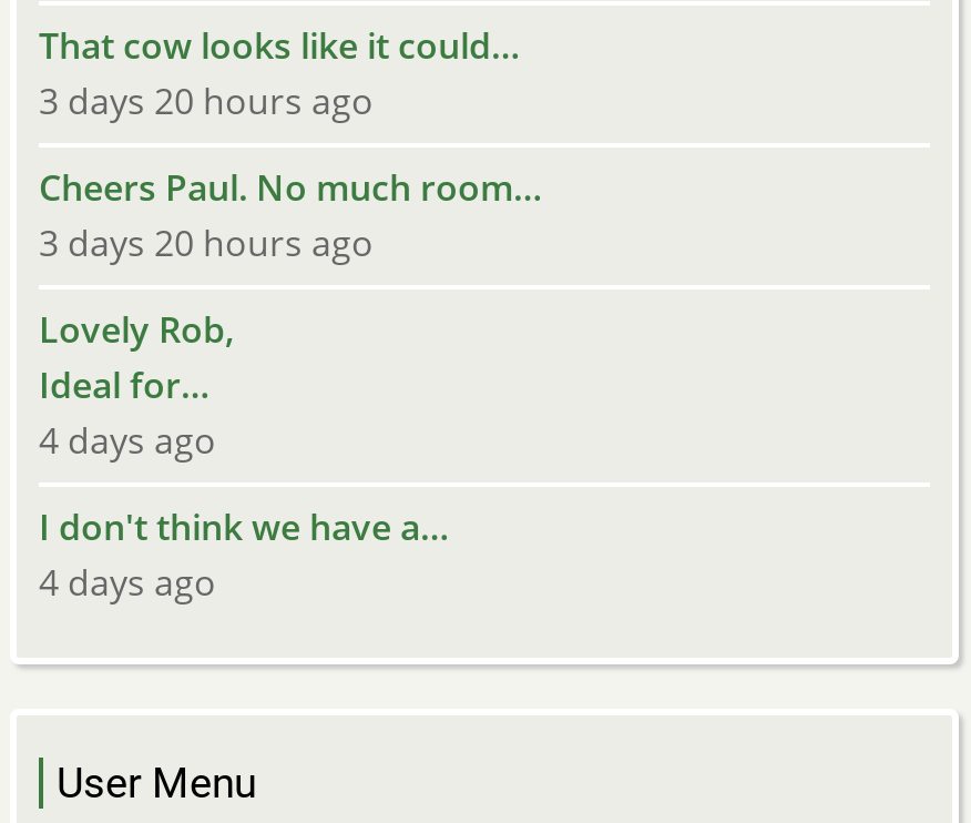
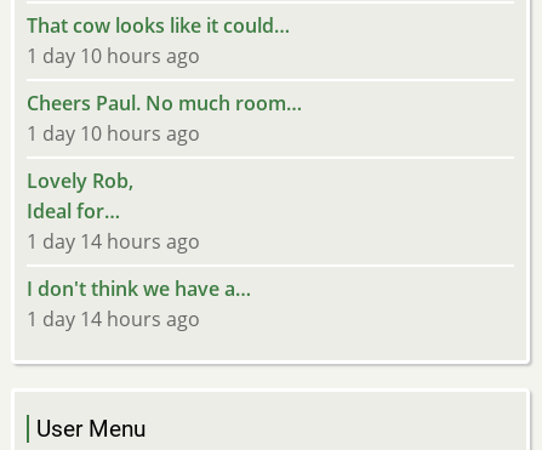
- 3 days 20 hours ago
+ 1 day 10 hours ago

- 3 days 20 hours ago
+ 1 day 10 hours ago

- 4 days ago
+ 1 day 14 hours ago

- 4 days ago
+ 1 day 14 hours ago
